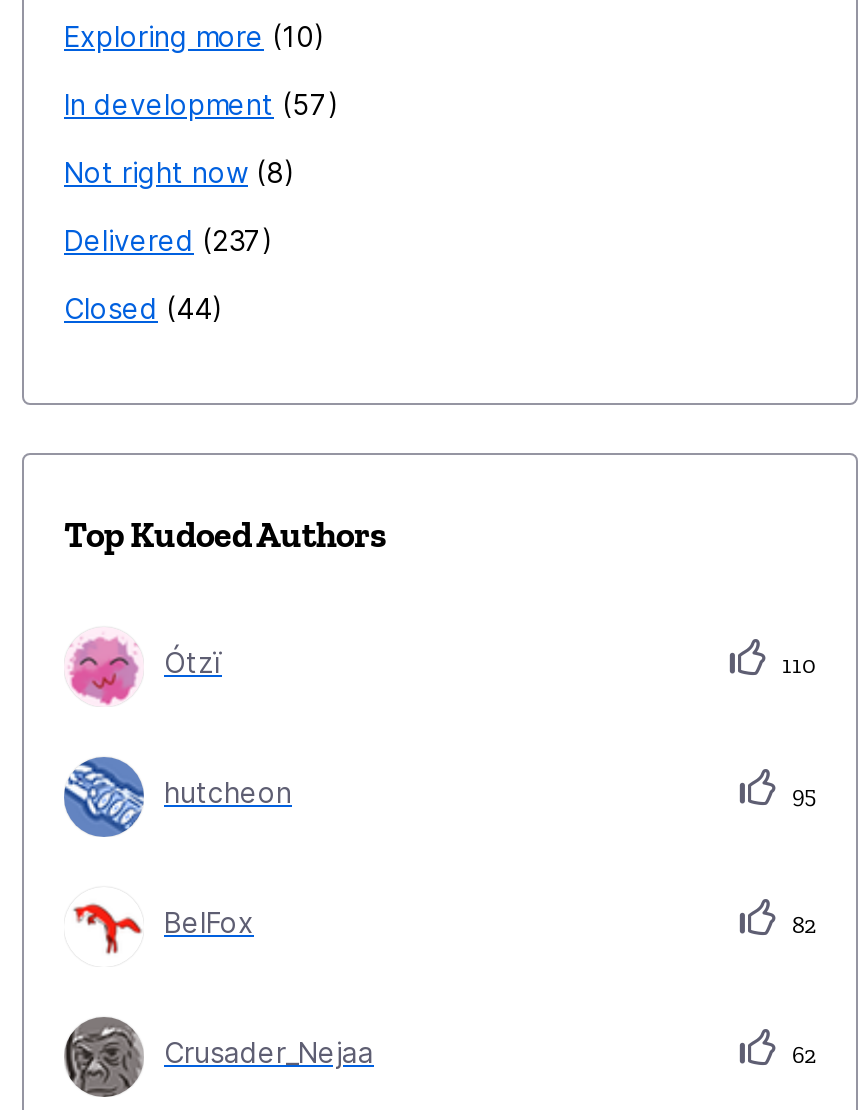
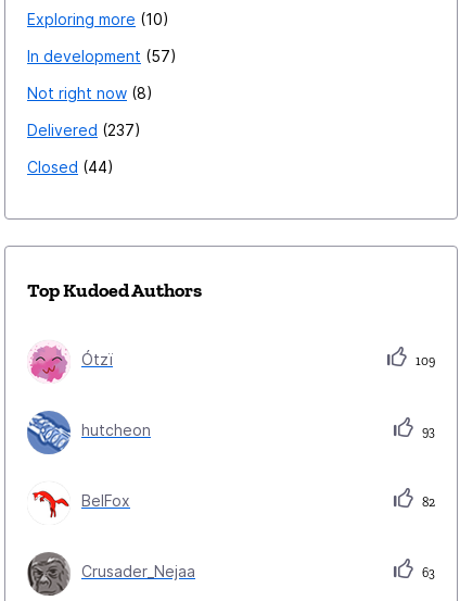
- 110
+ 109

- 95
+ 93

- 62
+ 63
